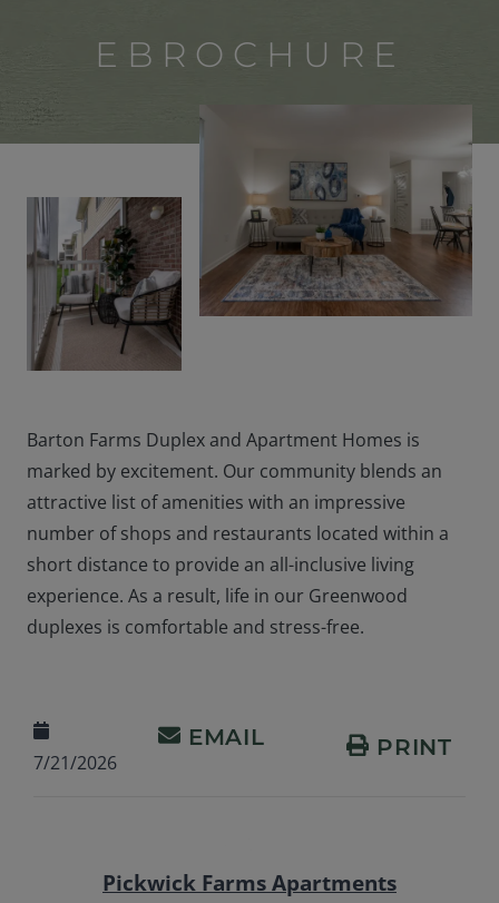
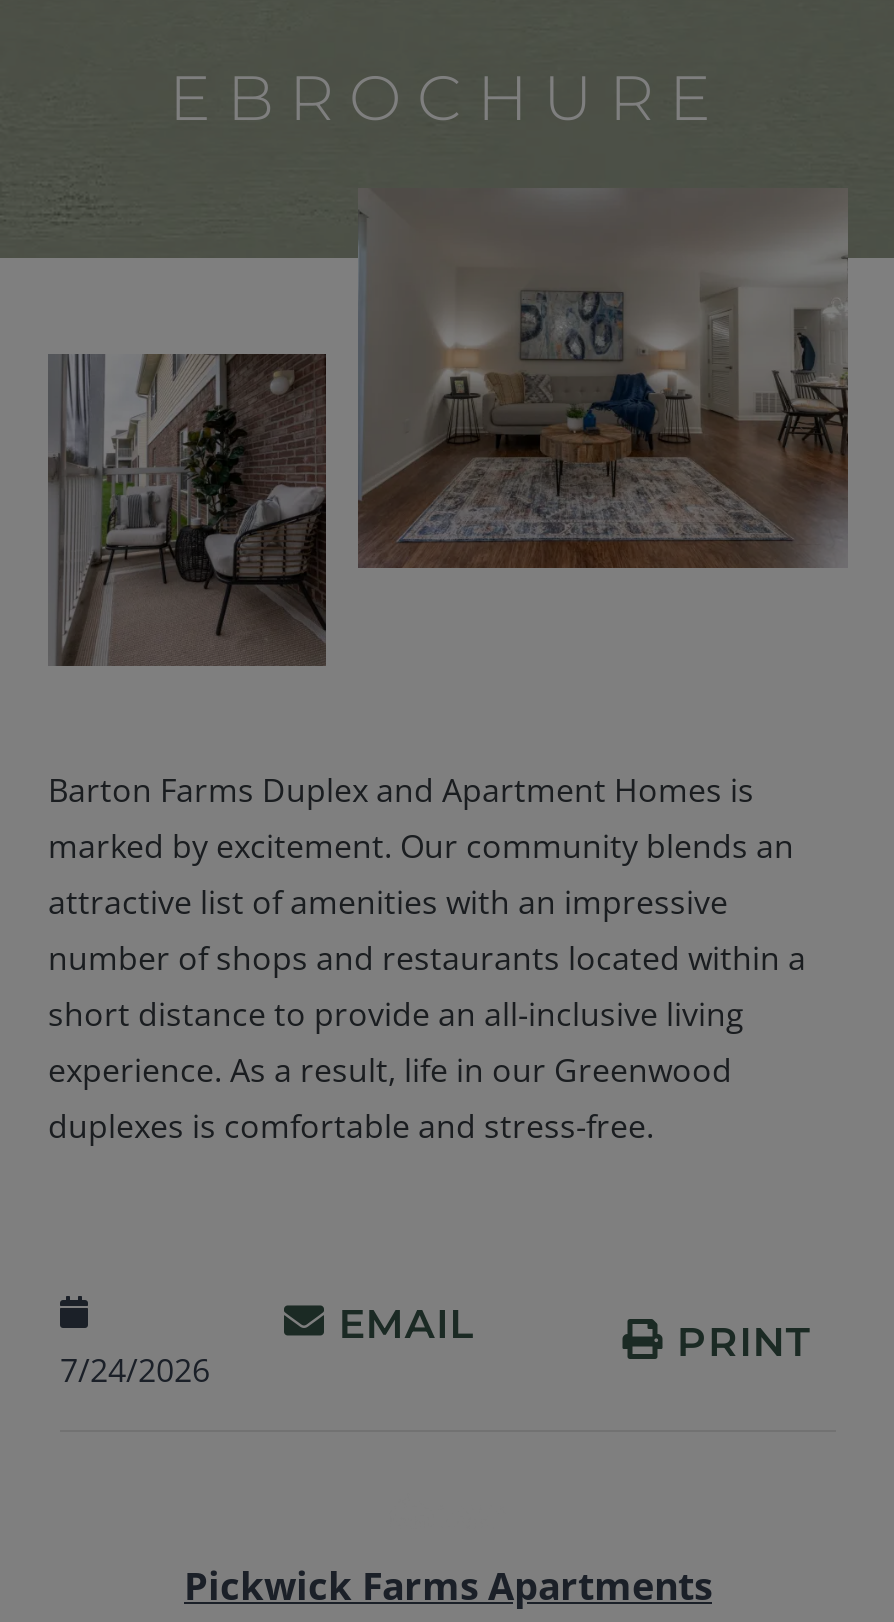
- 7/21/2026
+ 7/24/2026
